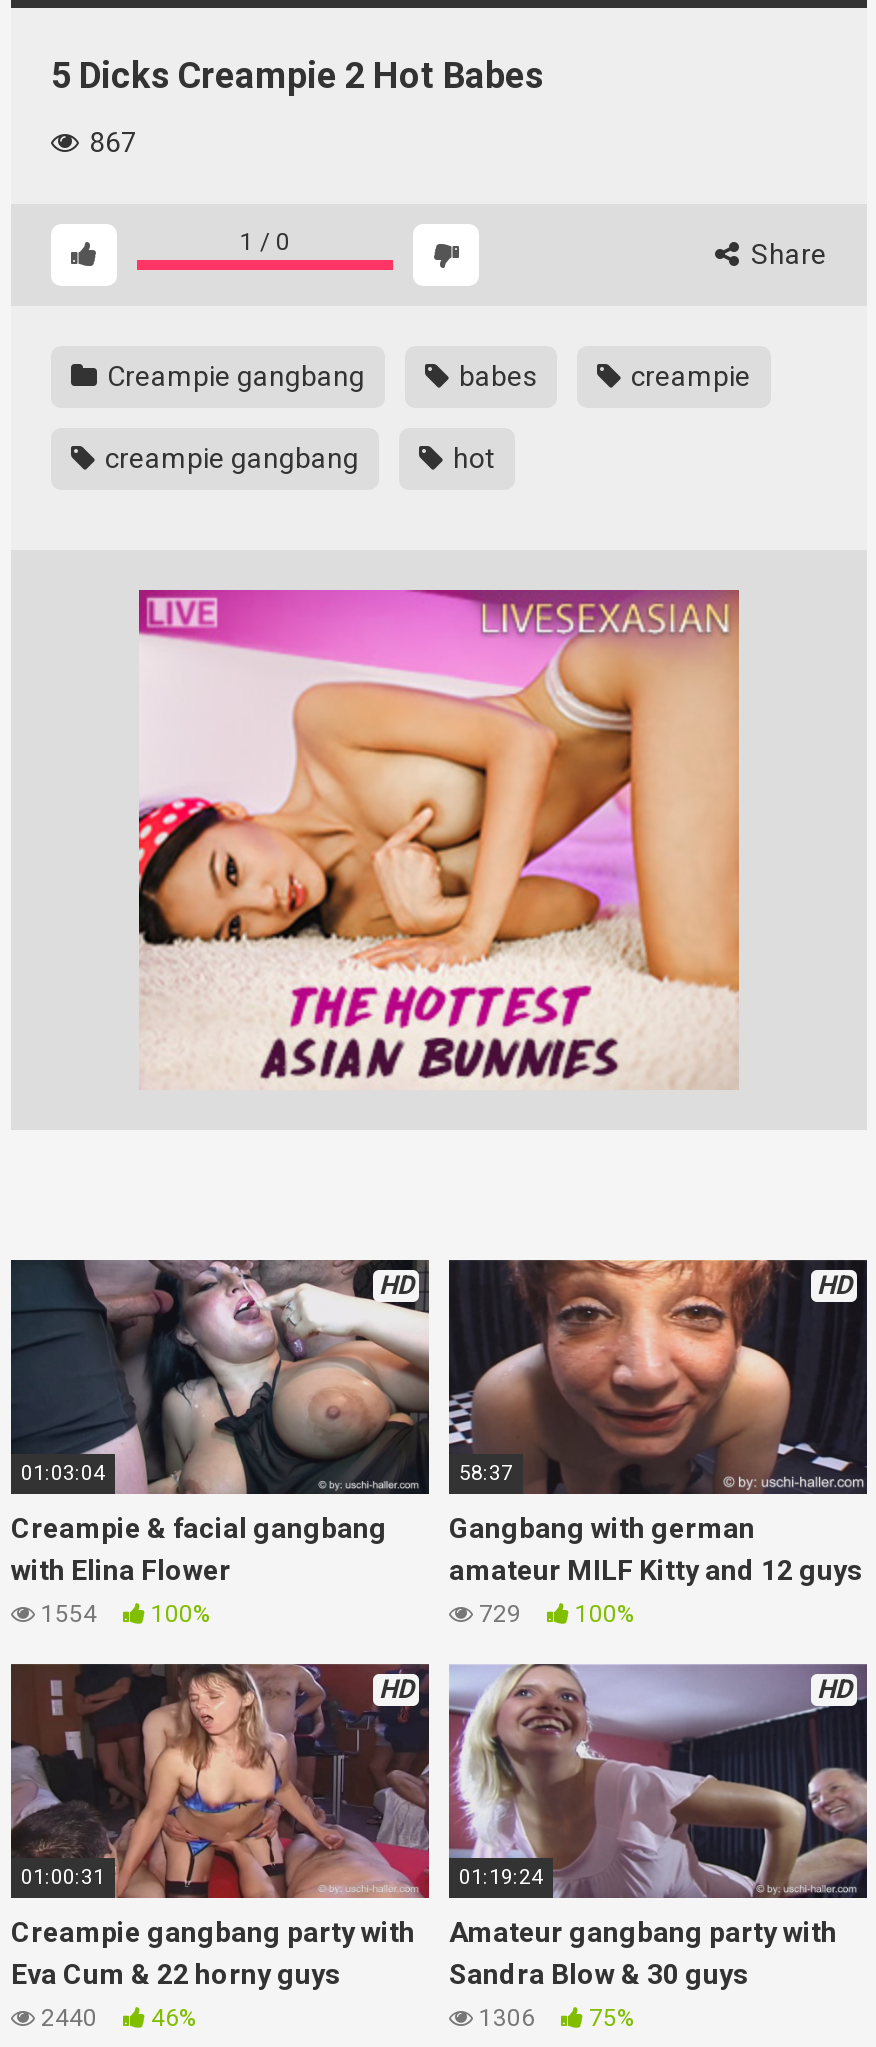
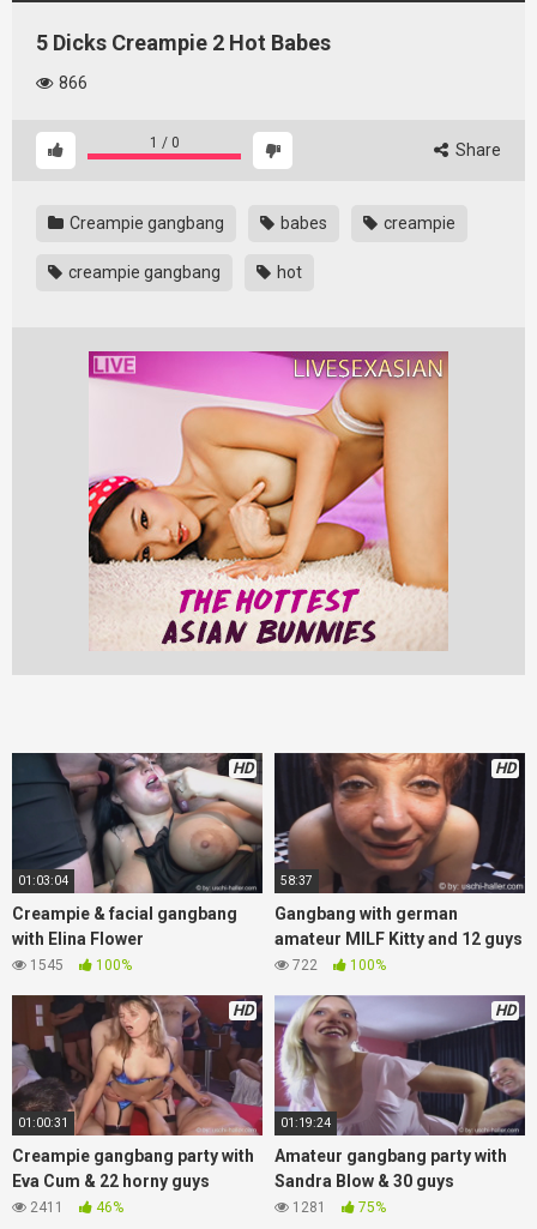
- 867
+ 866

- 1554 100%
+ 1545 100%

- 729 100%
+ 722 100%

- 2440 46%
+ 2411 46%

- 1306 75%
+ 1281 75%
